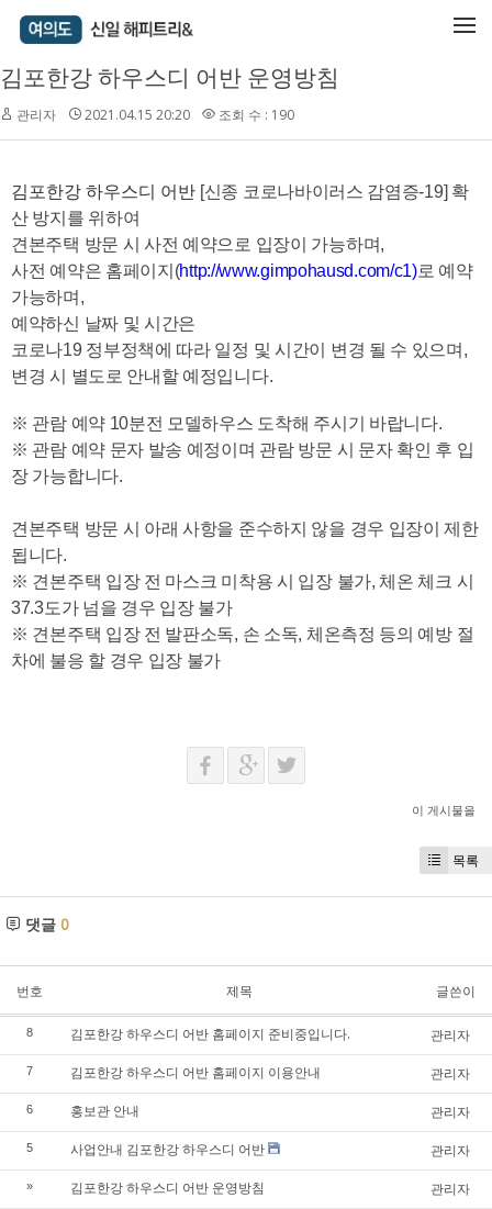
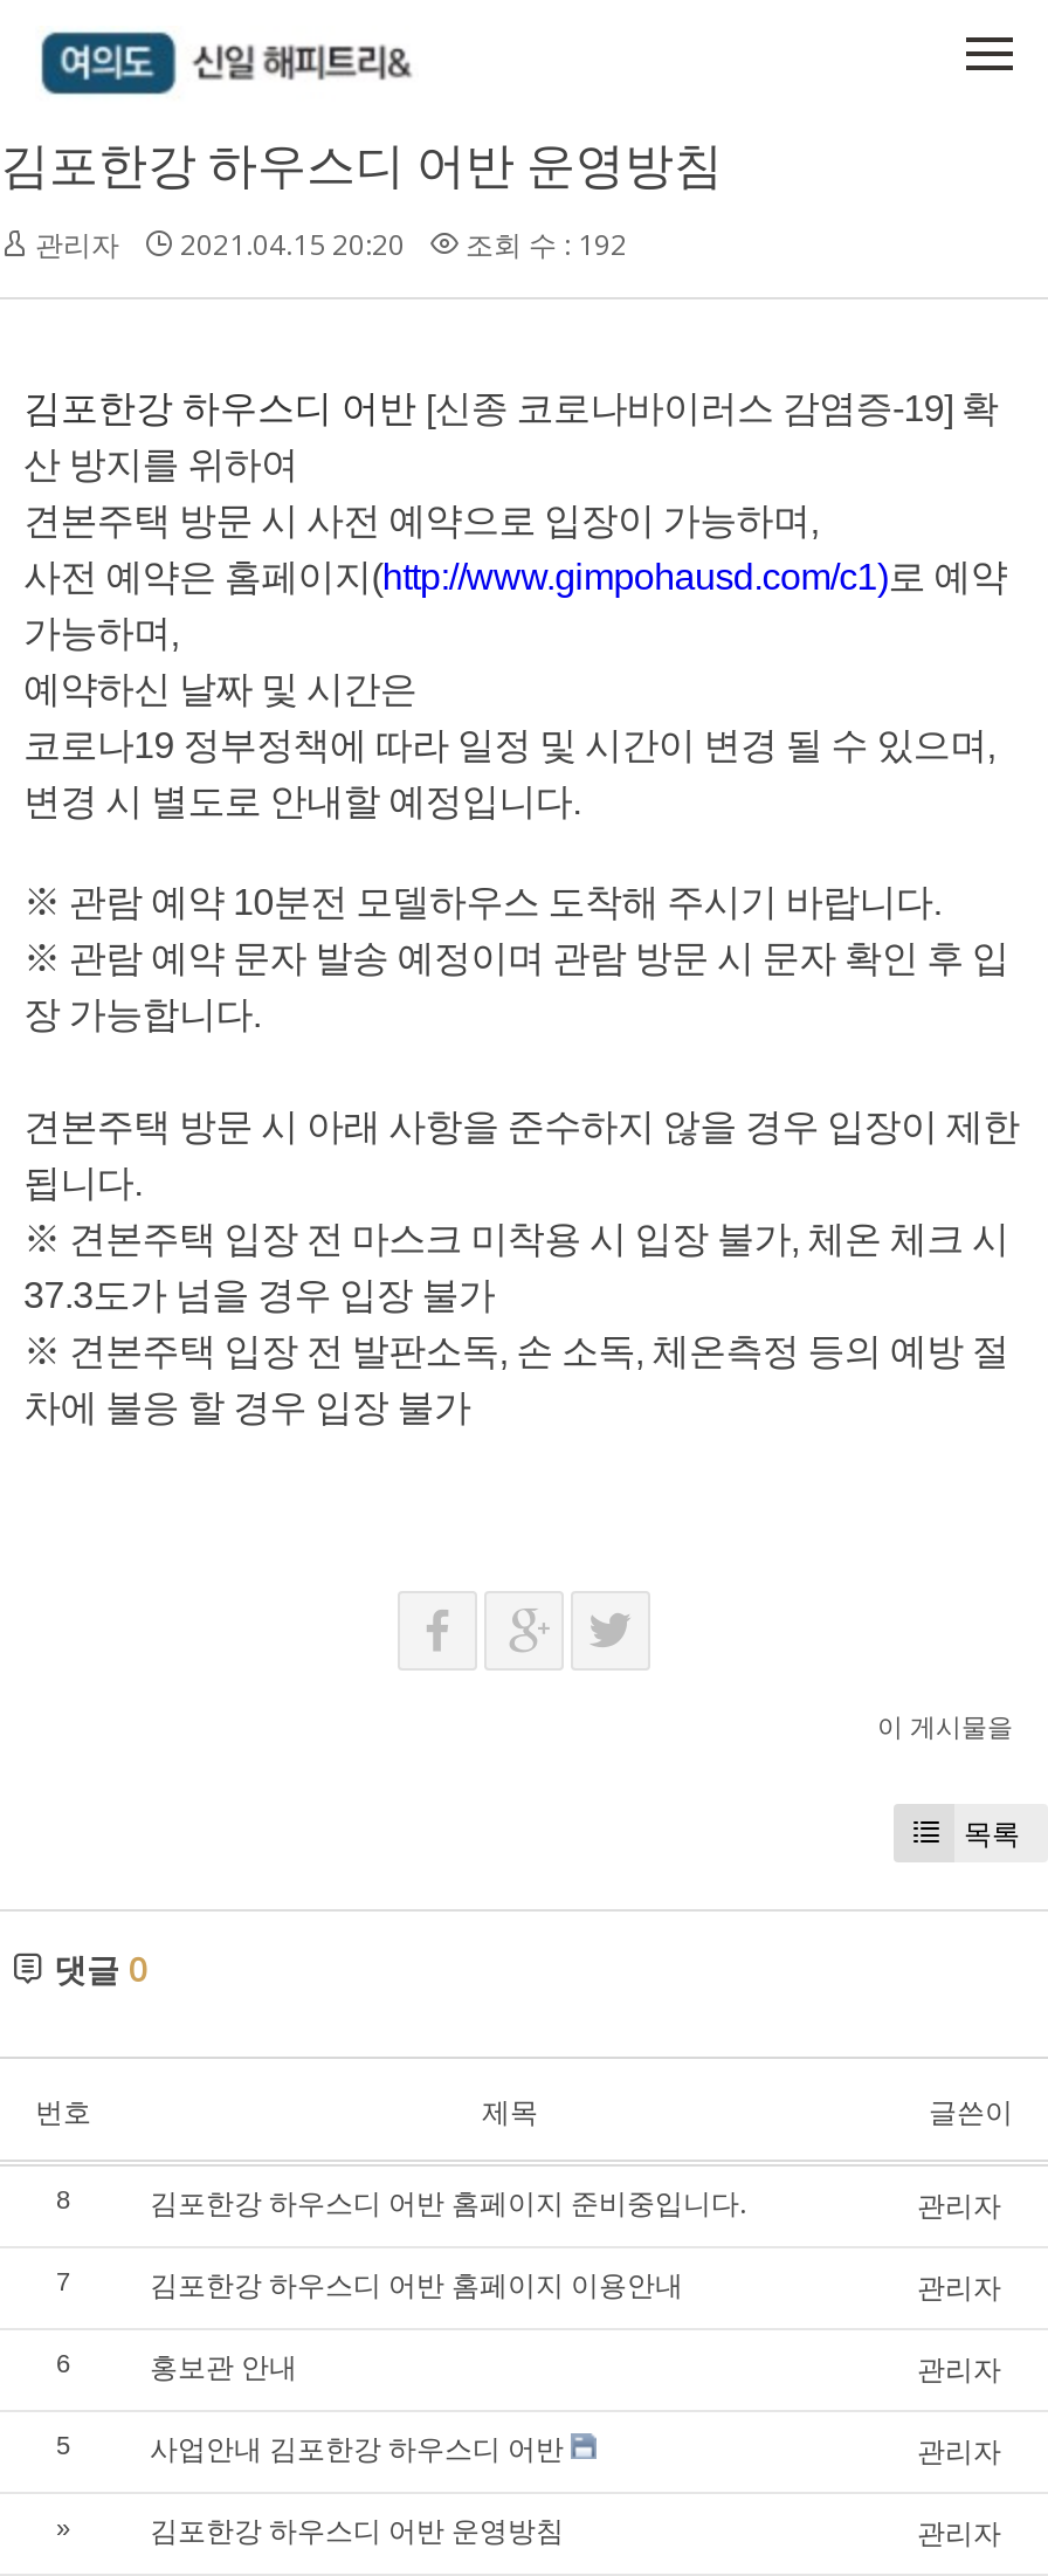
- 관리자 2021.04.15 20:20 조회 수 : 190
+ 관리자 2021.04.15 20:20 조회 수 : 192
